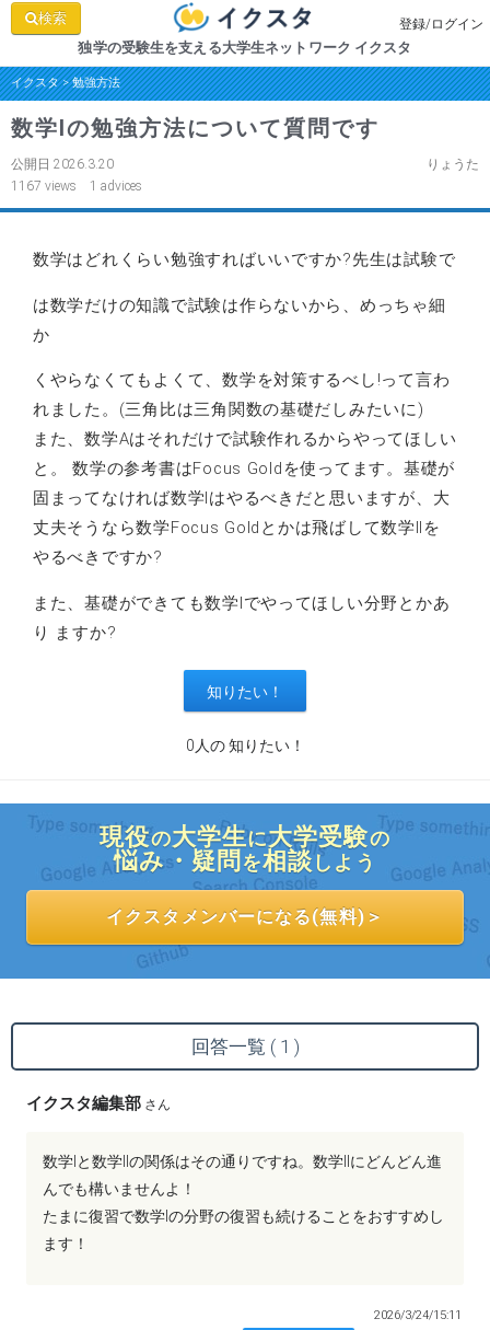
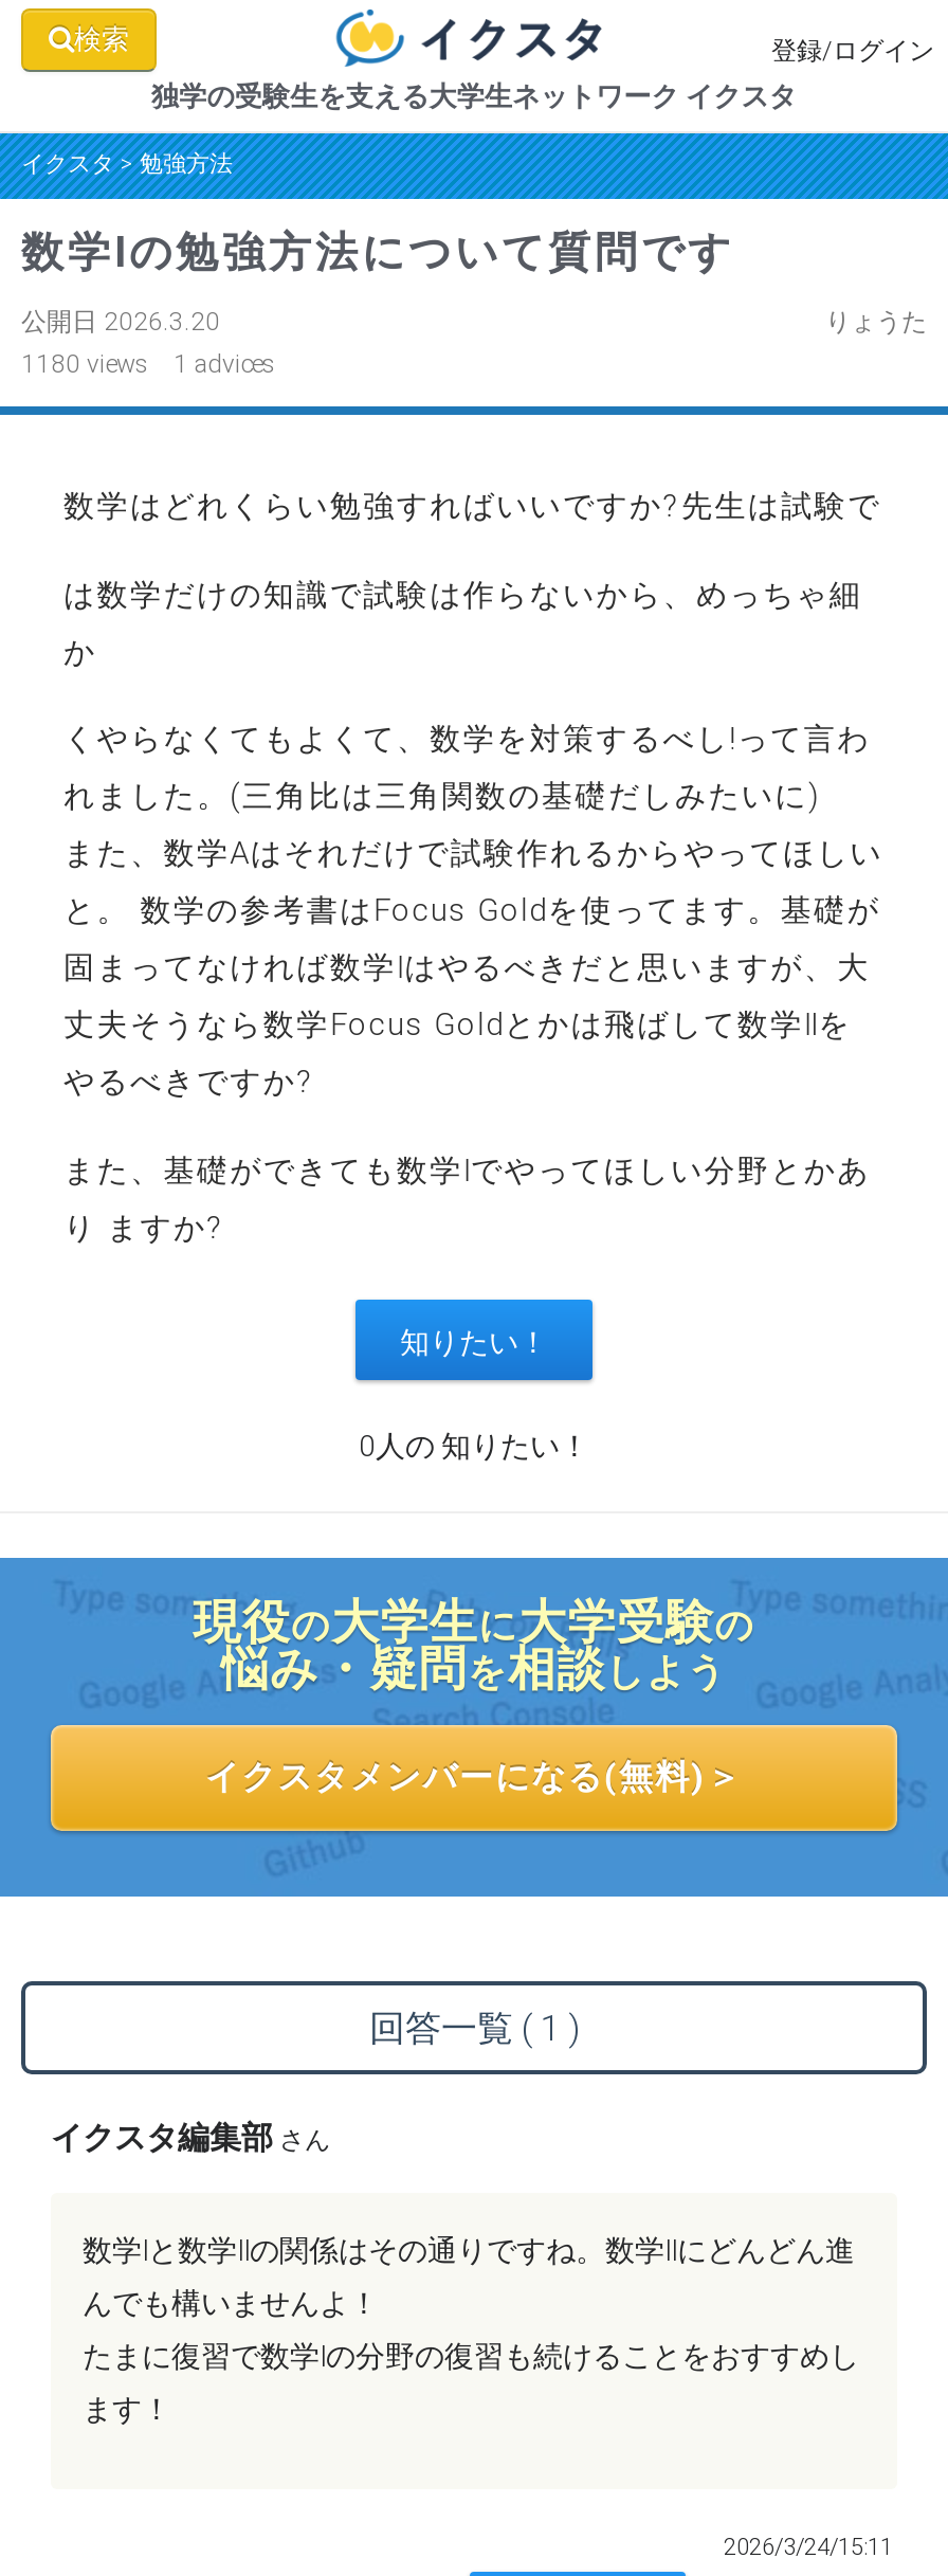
- 1167 views 1 advices
+ 1180 views 1 advices
